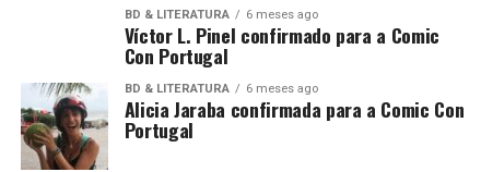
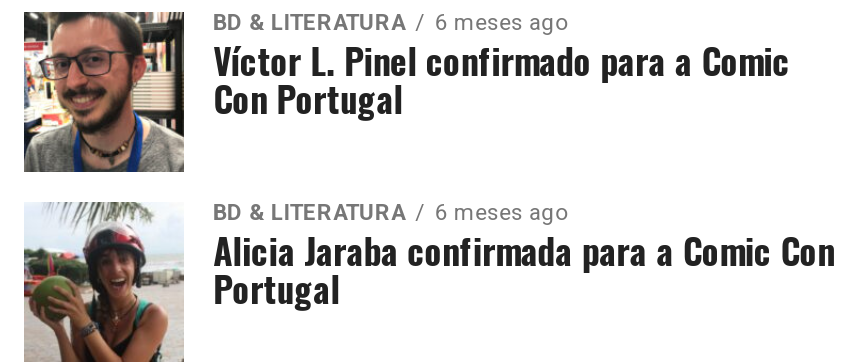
+ [image]
